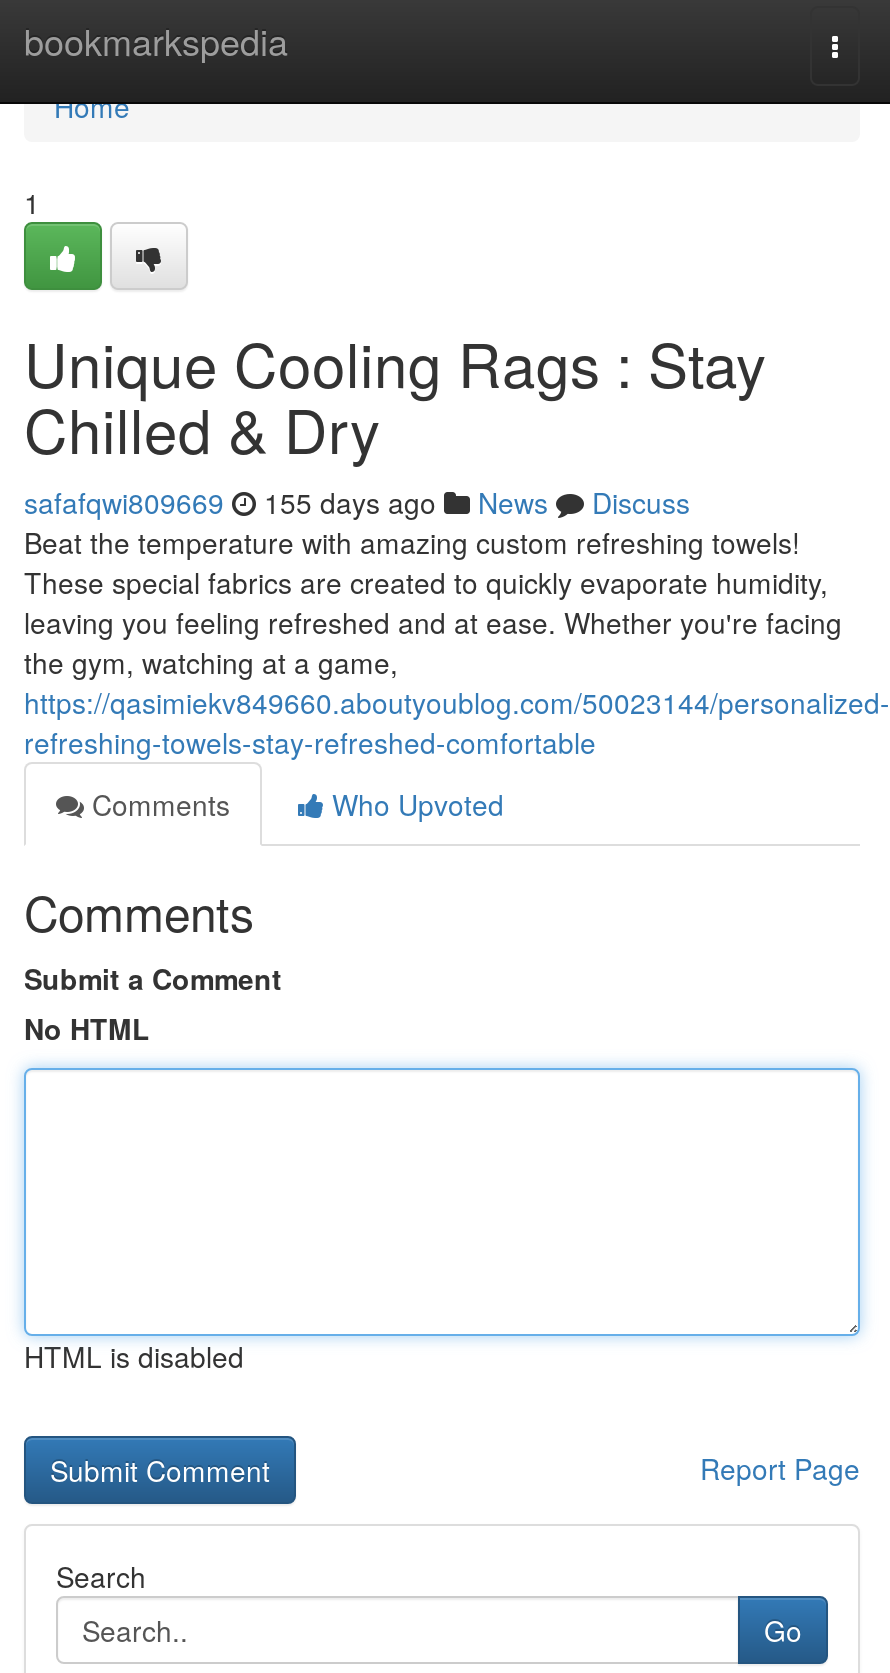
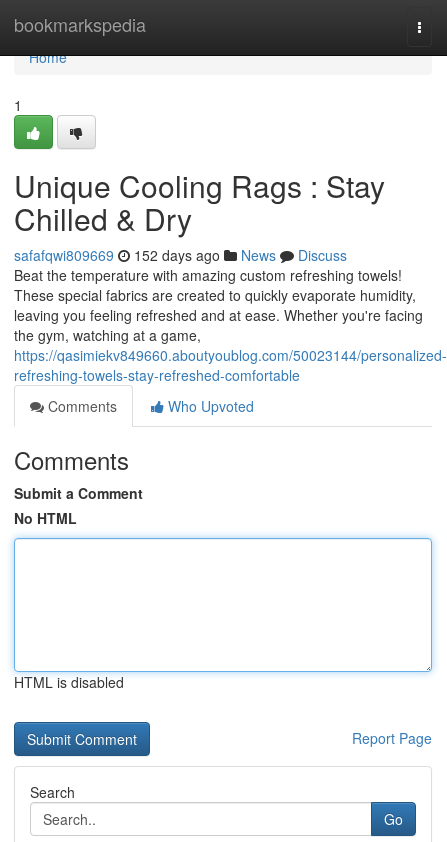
- safafqwi809669 155 days ago News Discuss
+ safafqwi809669 152 days ago News Discuss
